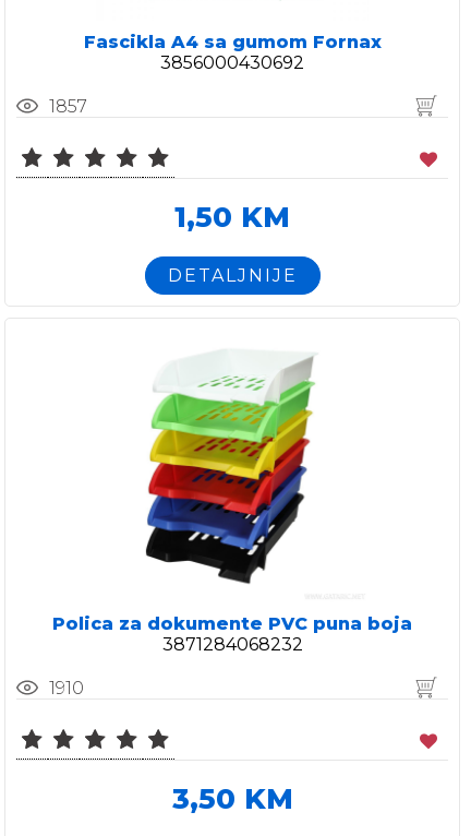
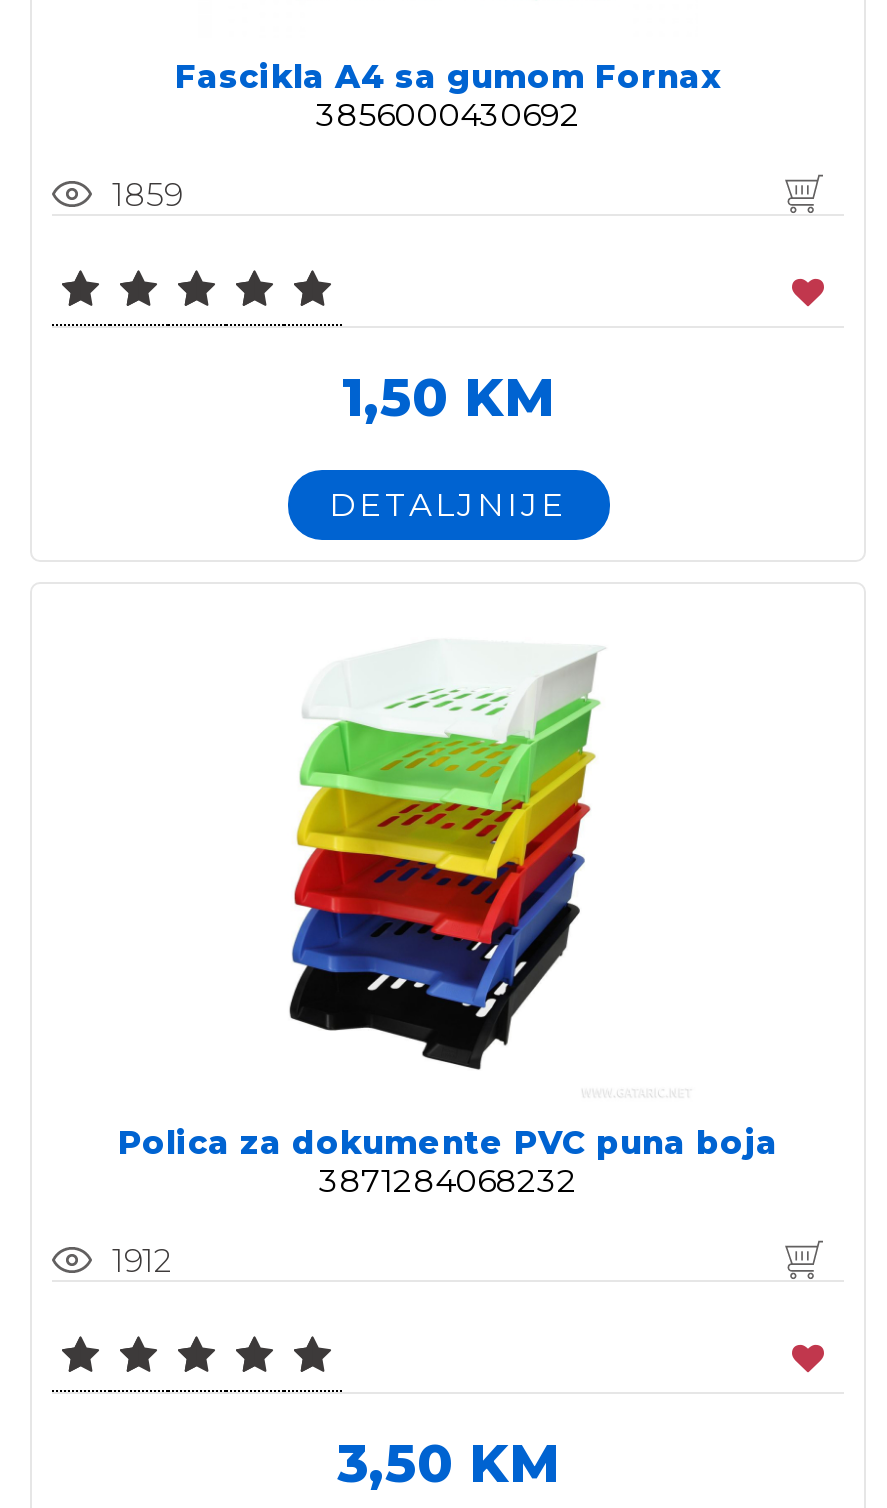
- 1857
+ 1859

- 1910
+ 1912
